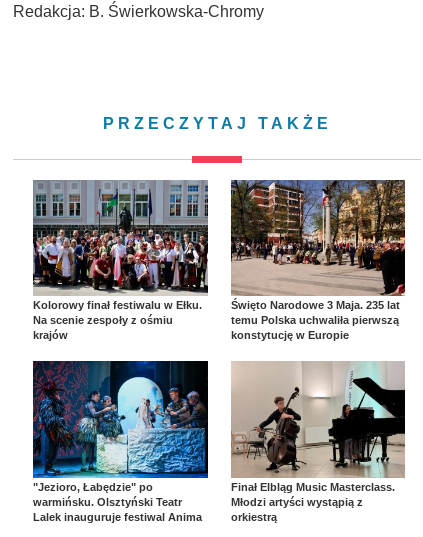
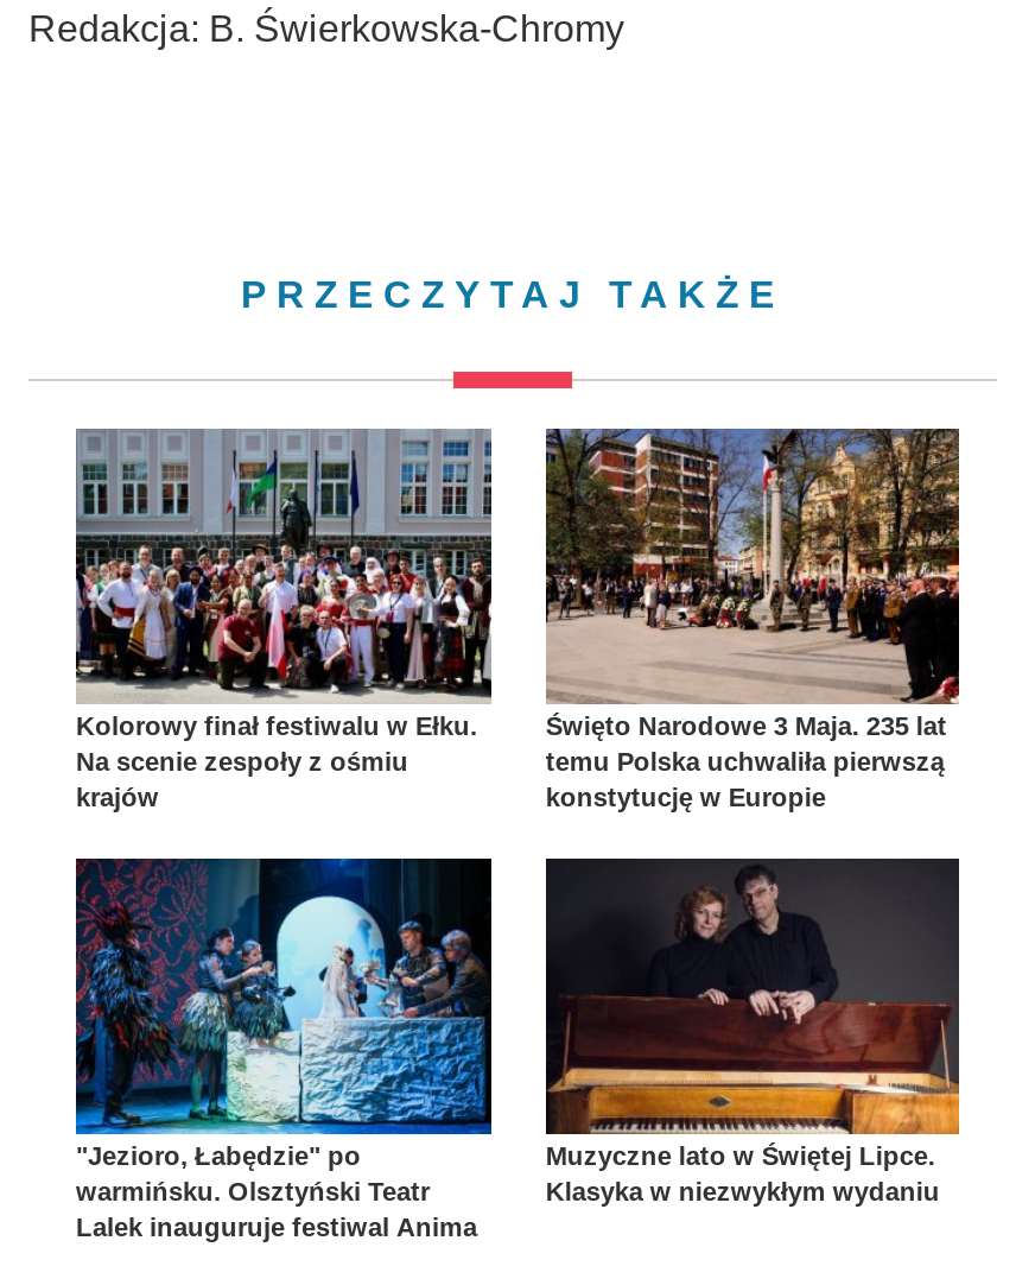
- [image]
- Finał Elbląg Music Masterclass.
- Młodzi artyści wystąpią z
- orkiestrą
+ [image]
+ Muzyczne lato w Świętej Lipce.
+ Klasyka w niezwykłym wydaniu
